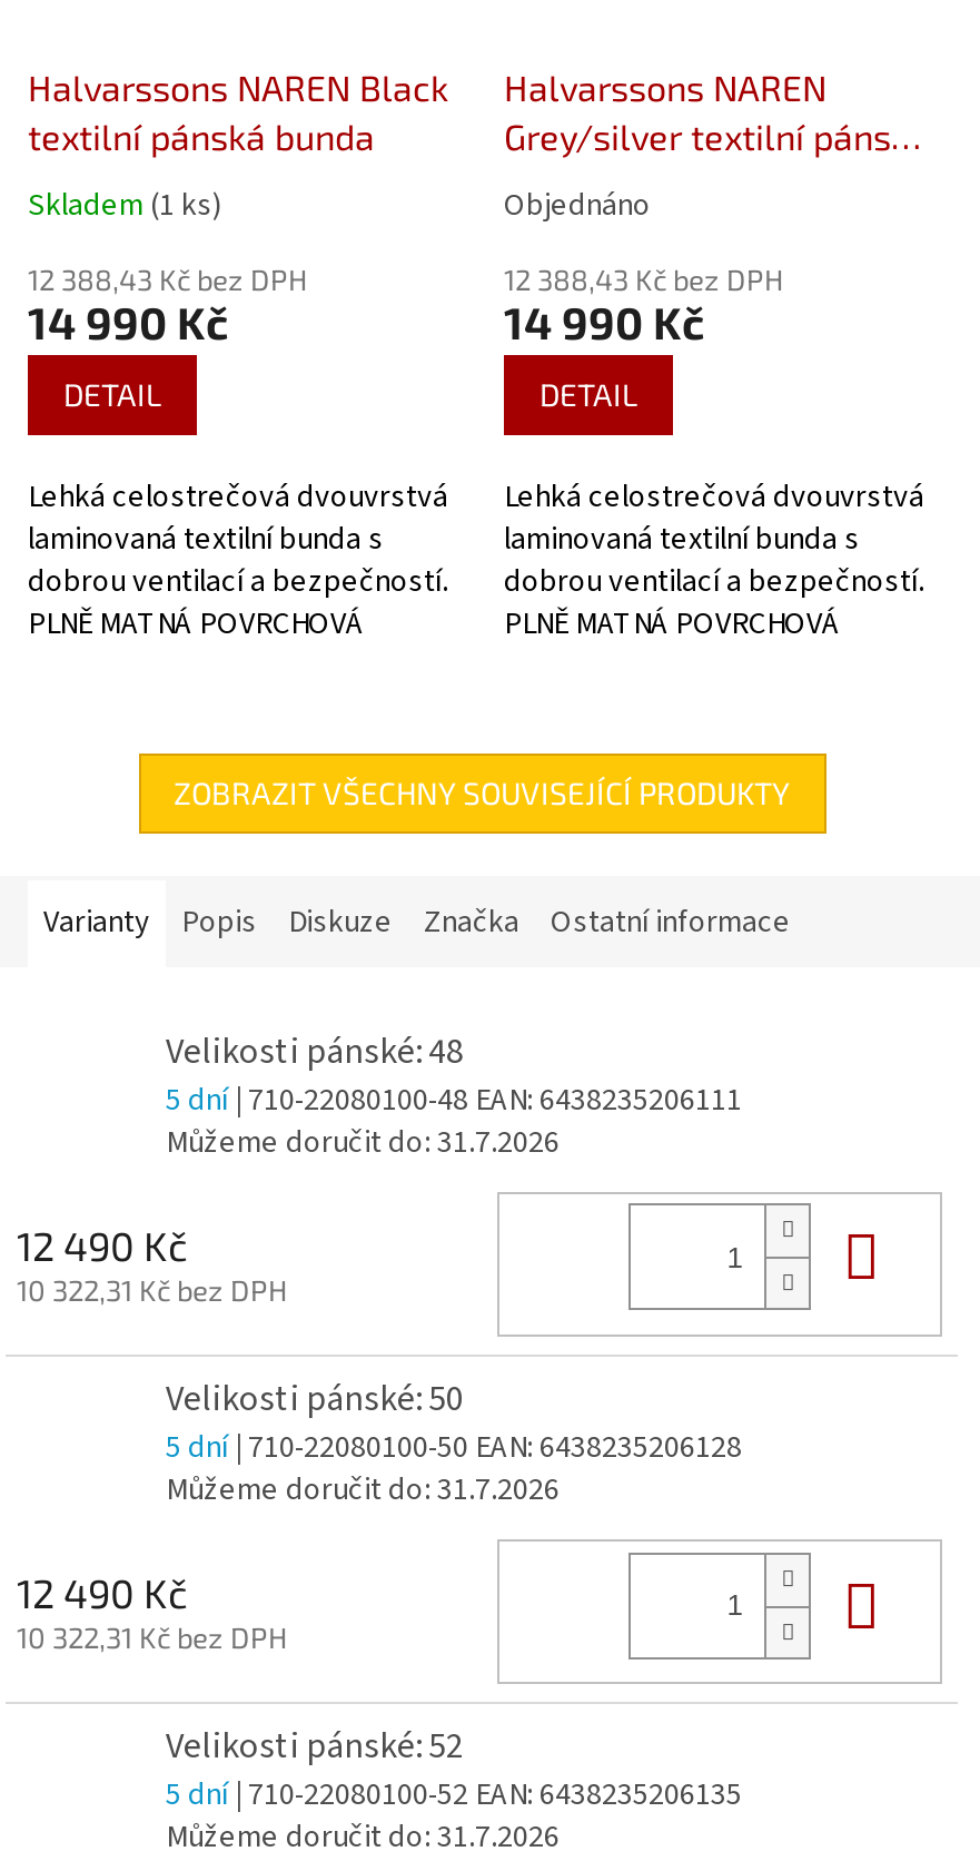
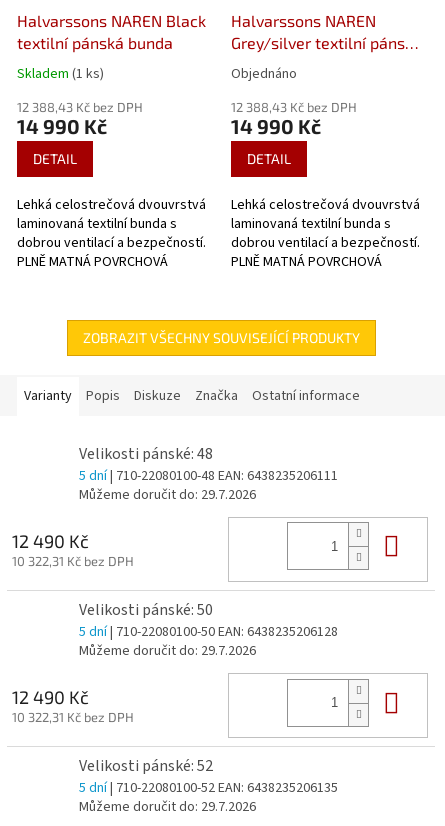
- Můžeme doručit do: 31.7.2026
+ Můžeme doručit do: 29.7.2026

- Můžeme doručit do: 31.7.2026
+ Můžeme doručit do: 29.7.2026

- Můžeme doručit do: 31.7.2026
+ Můžeme doručit do: 29.7.2026
